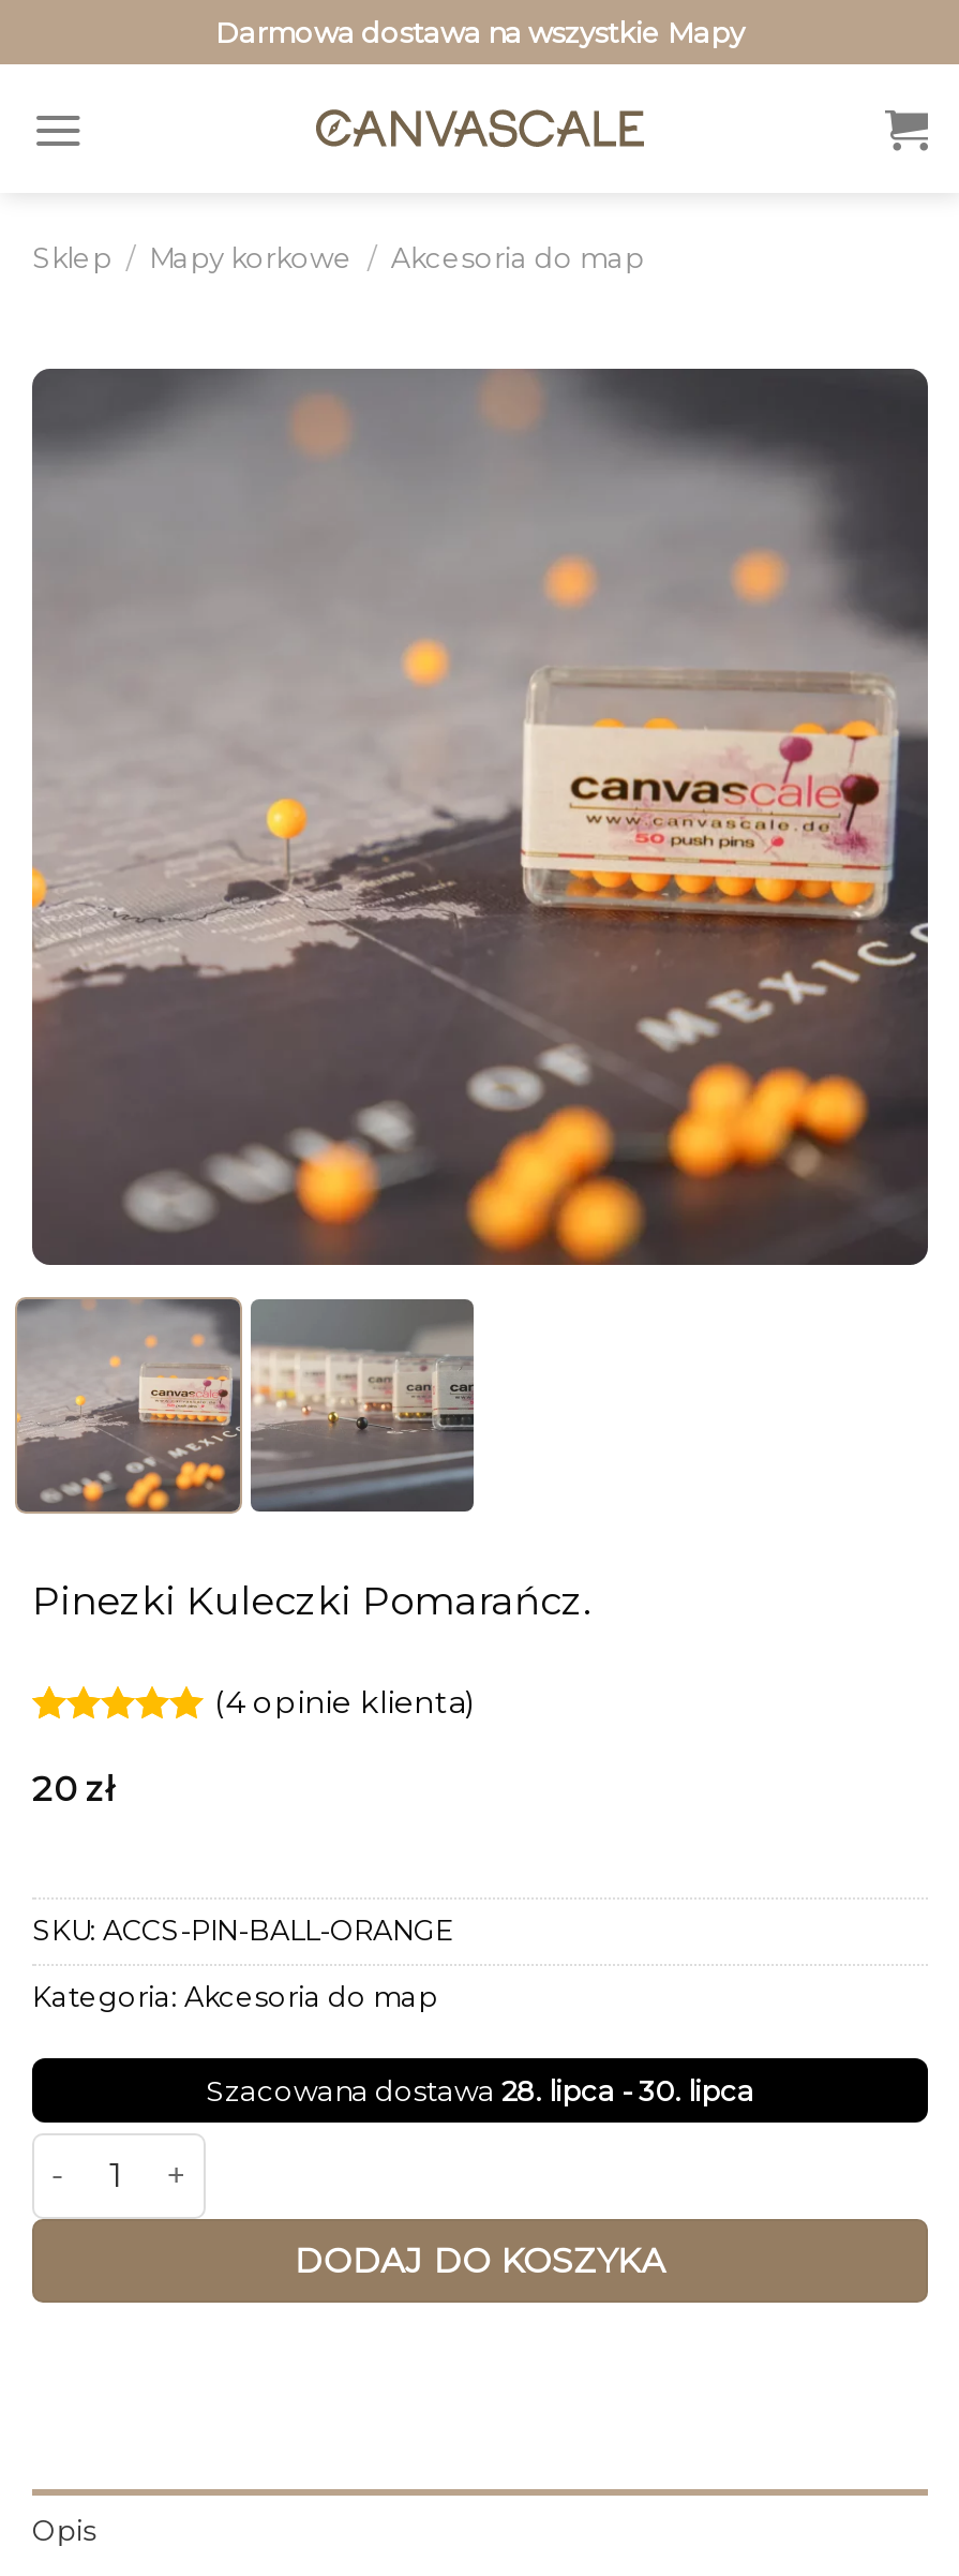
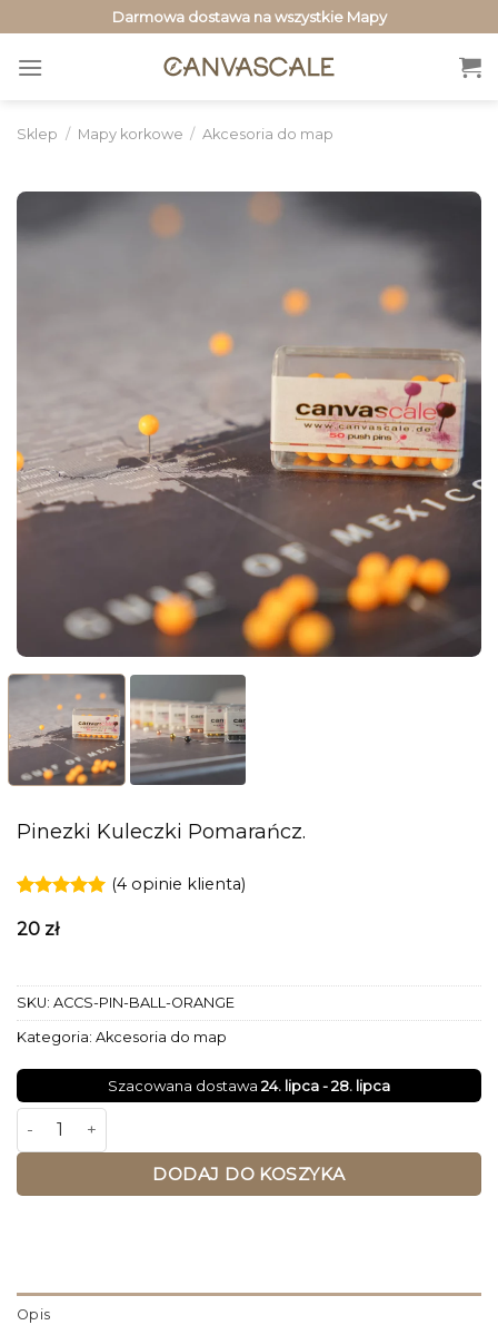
- Szacowana dostawa 28. lipca - 30. lipca
+ Szacowana dostawa 24. lipca - 28. lipca
